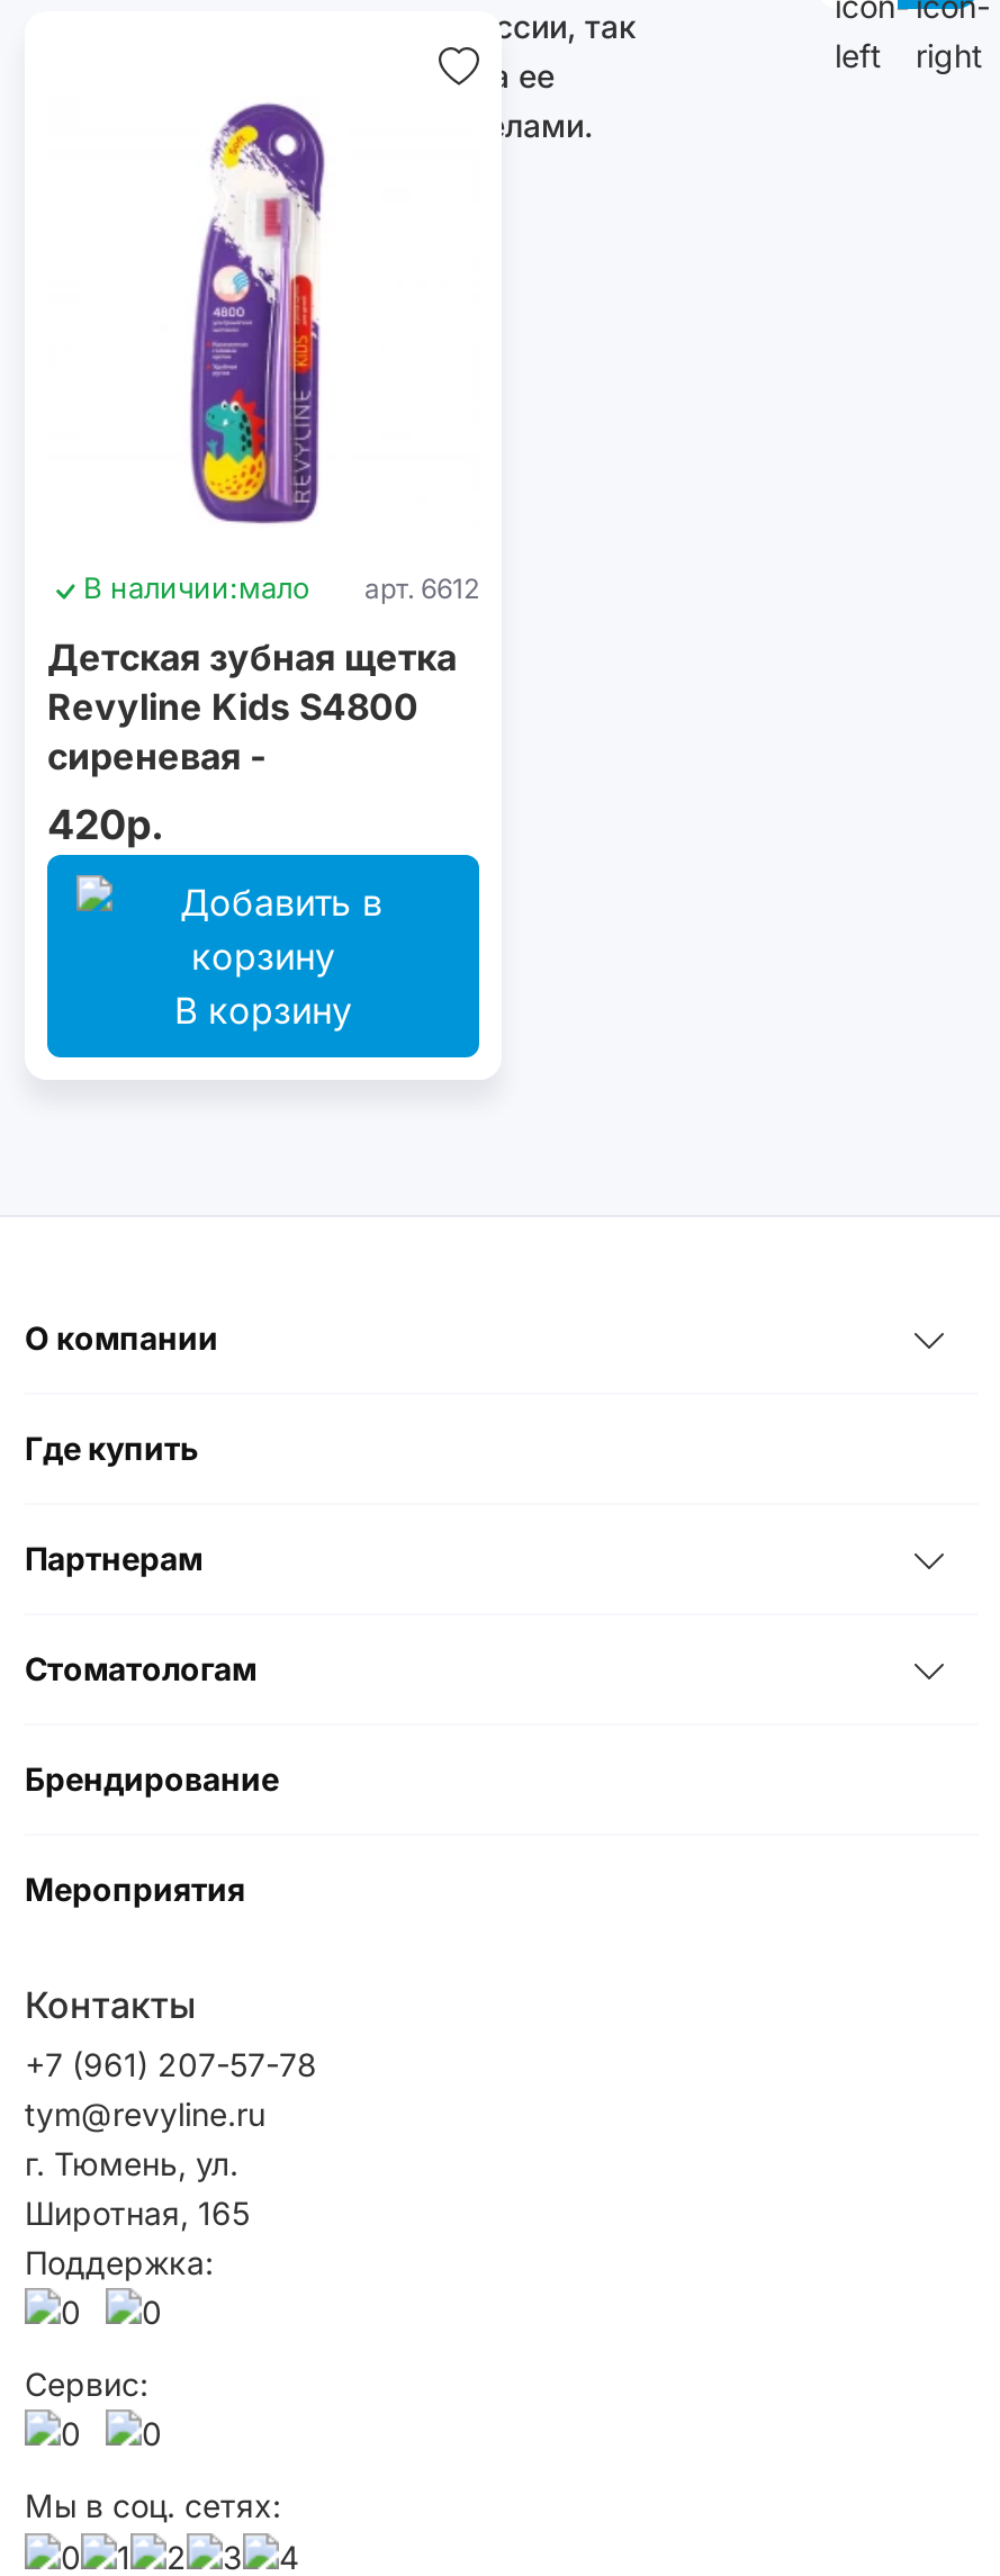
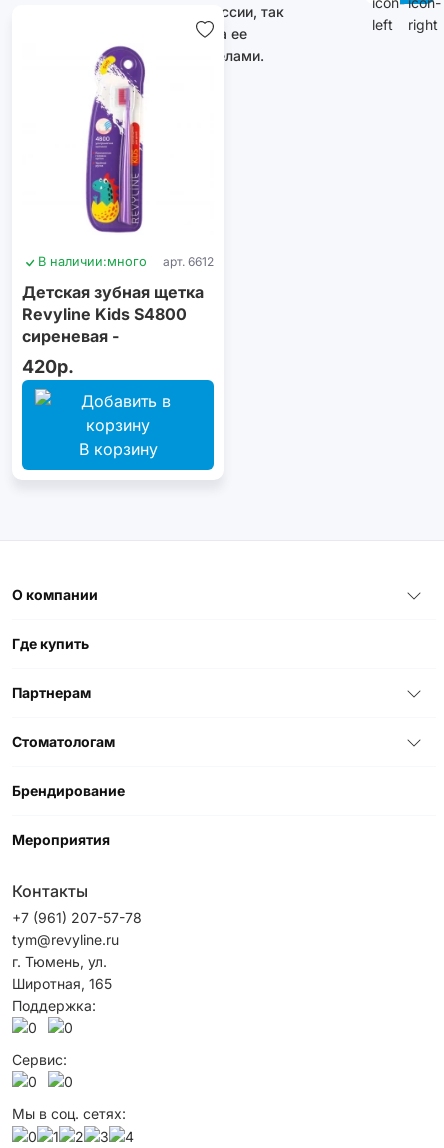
- В наличии:мало
+ В наличии:много
